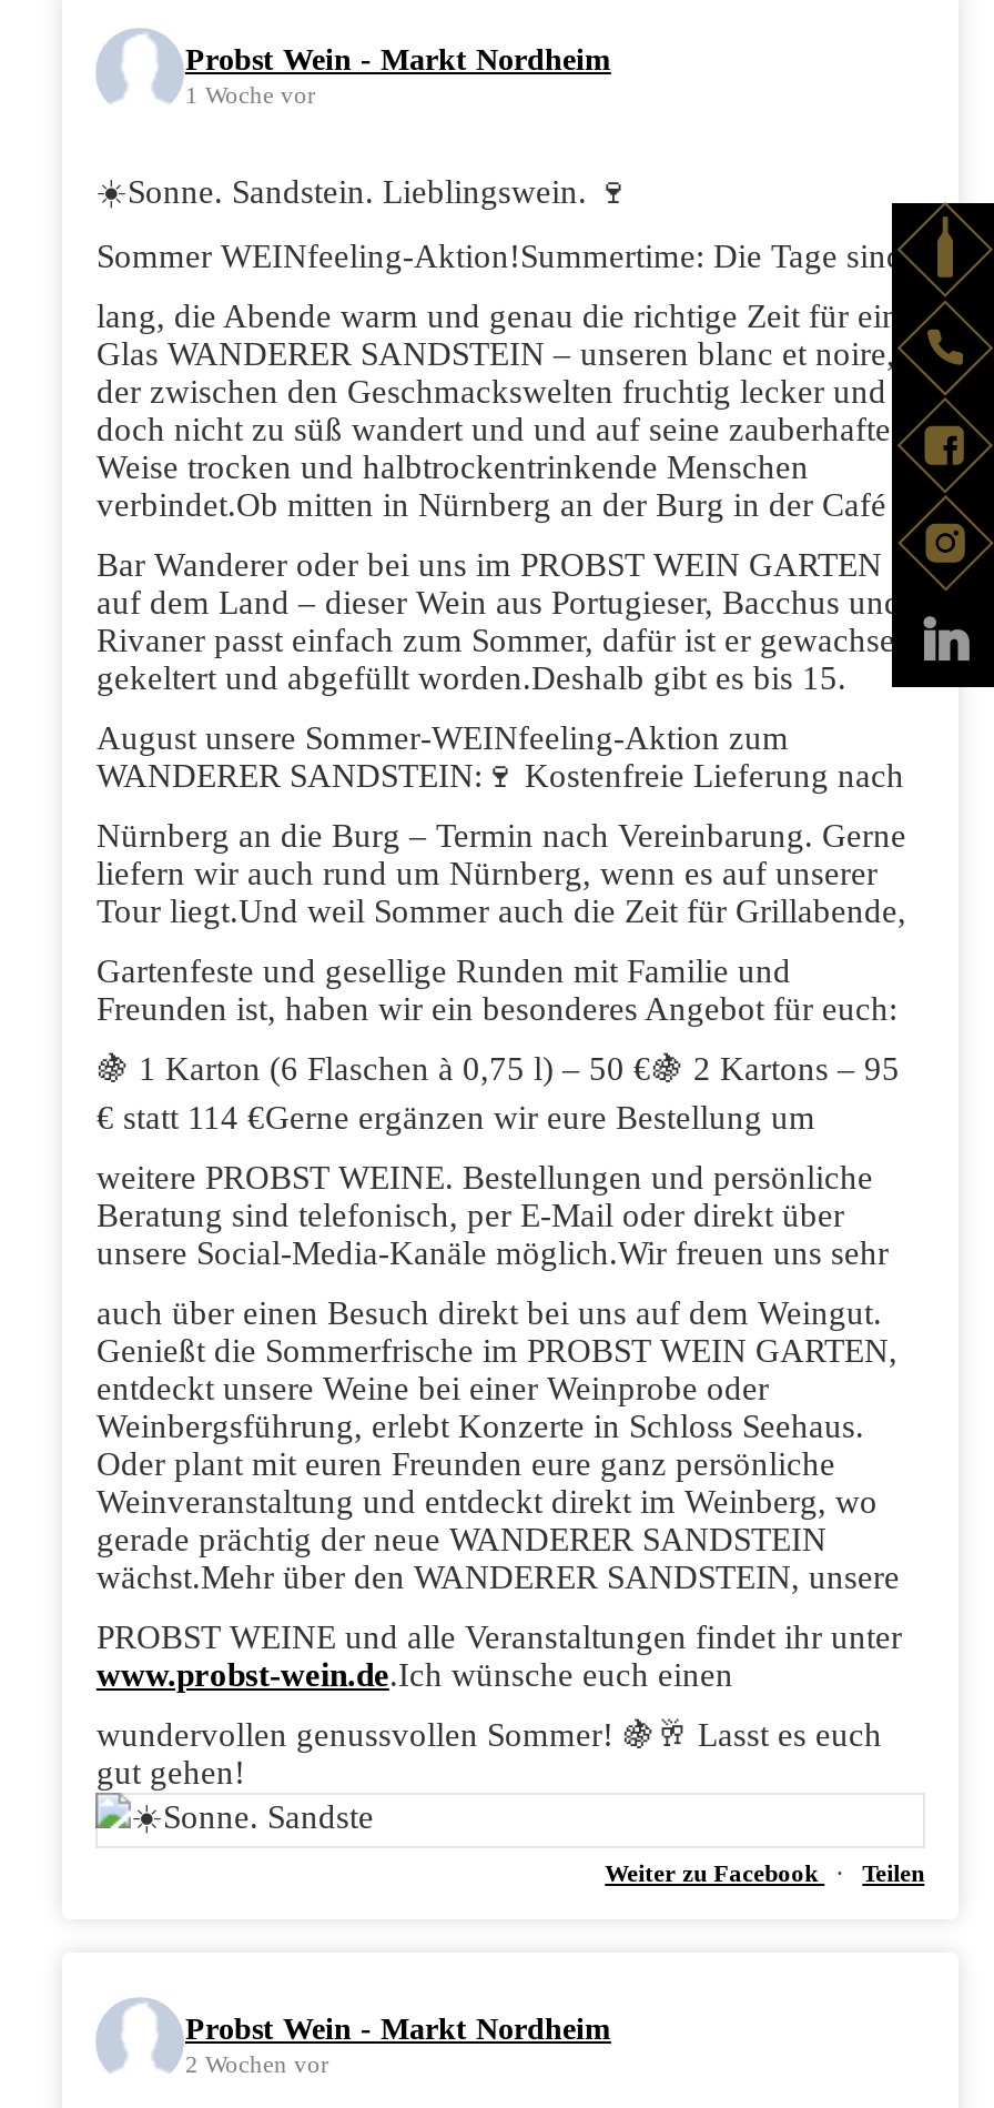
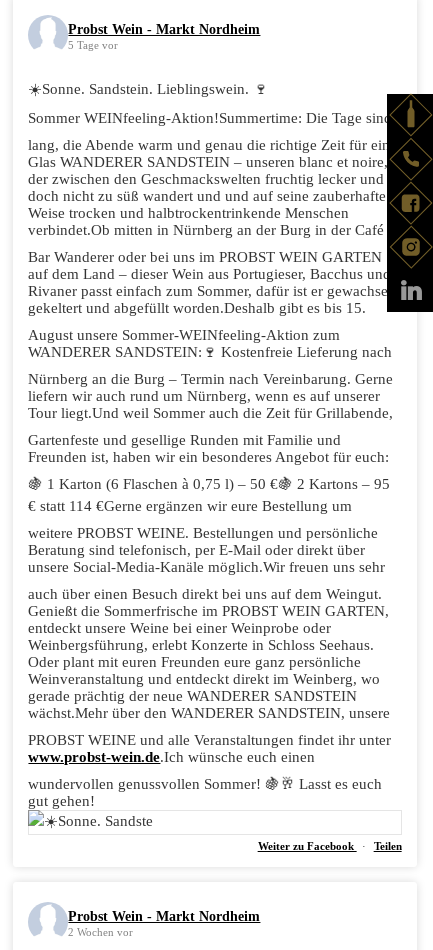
- 1 Woche vor
+ 5 Tage vor
